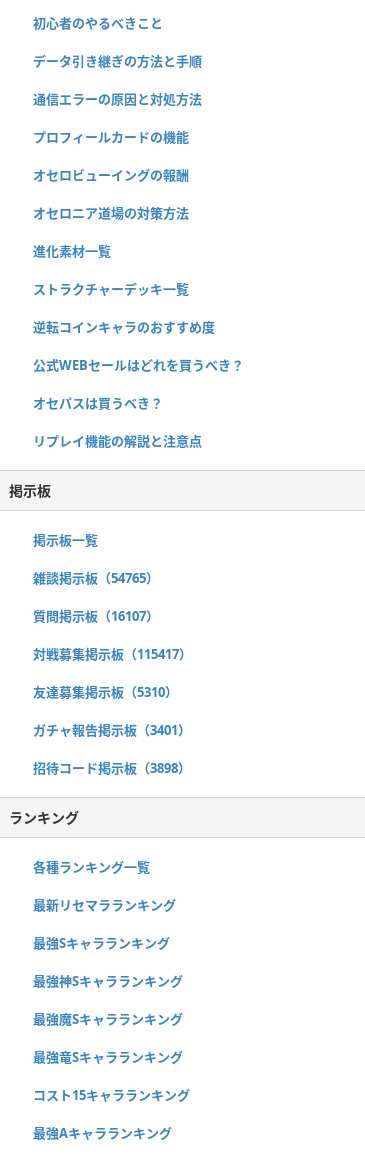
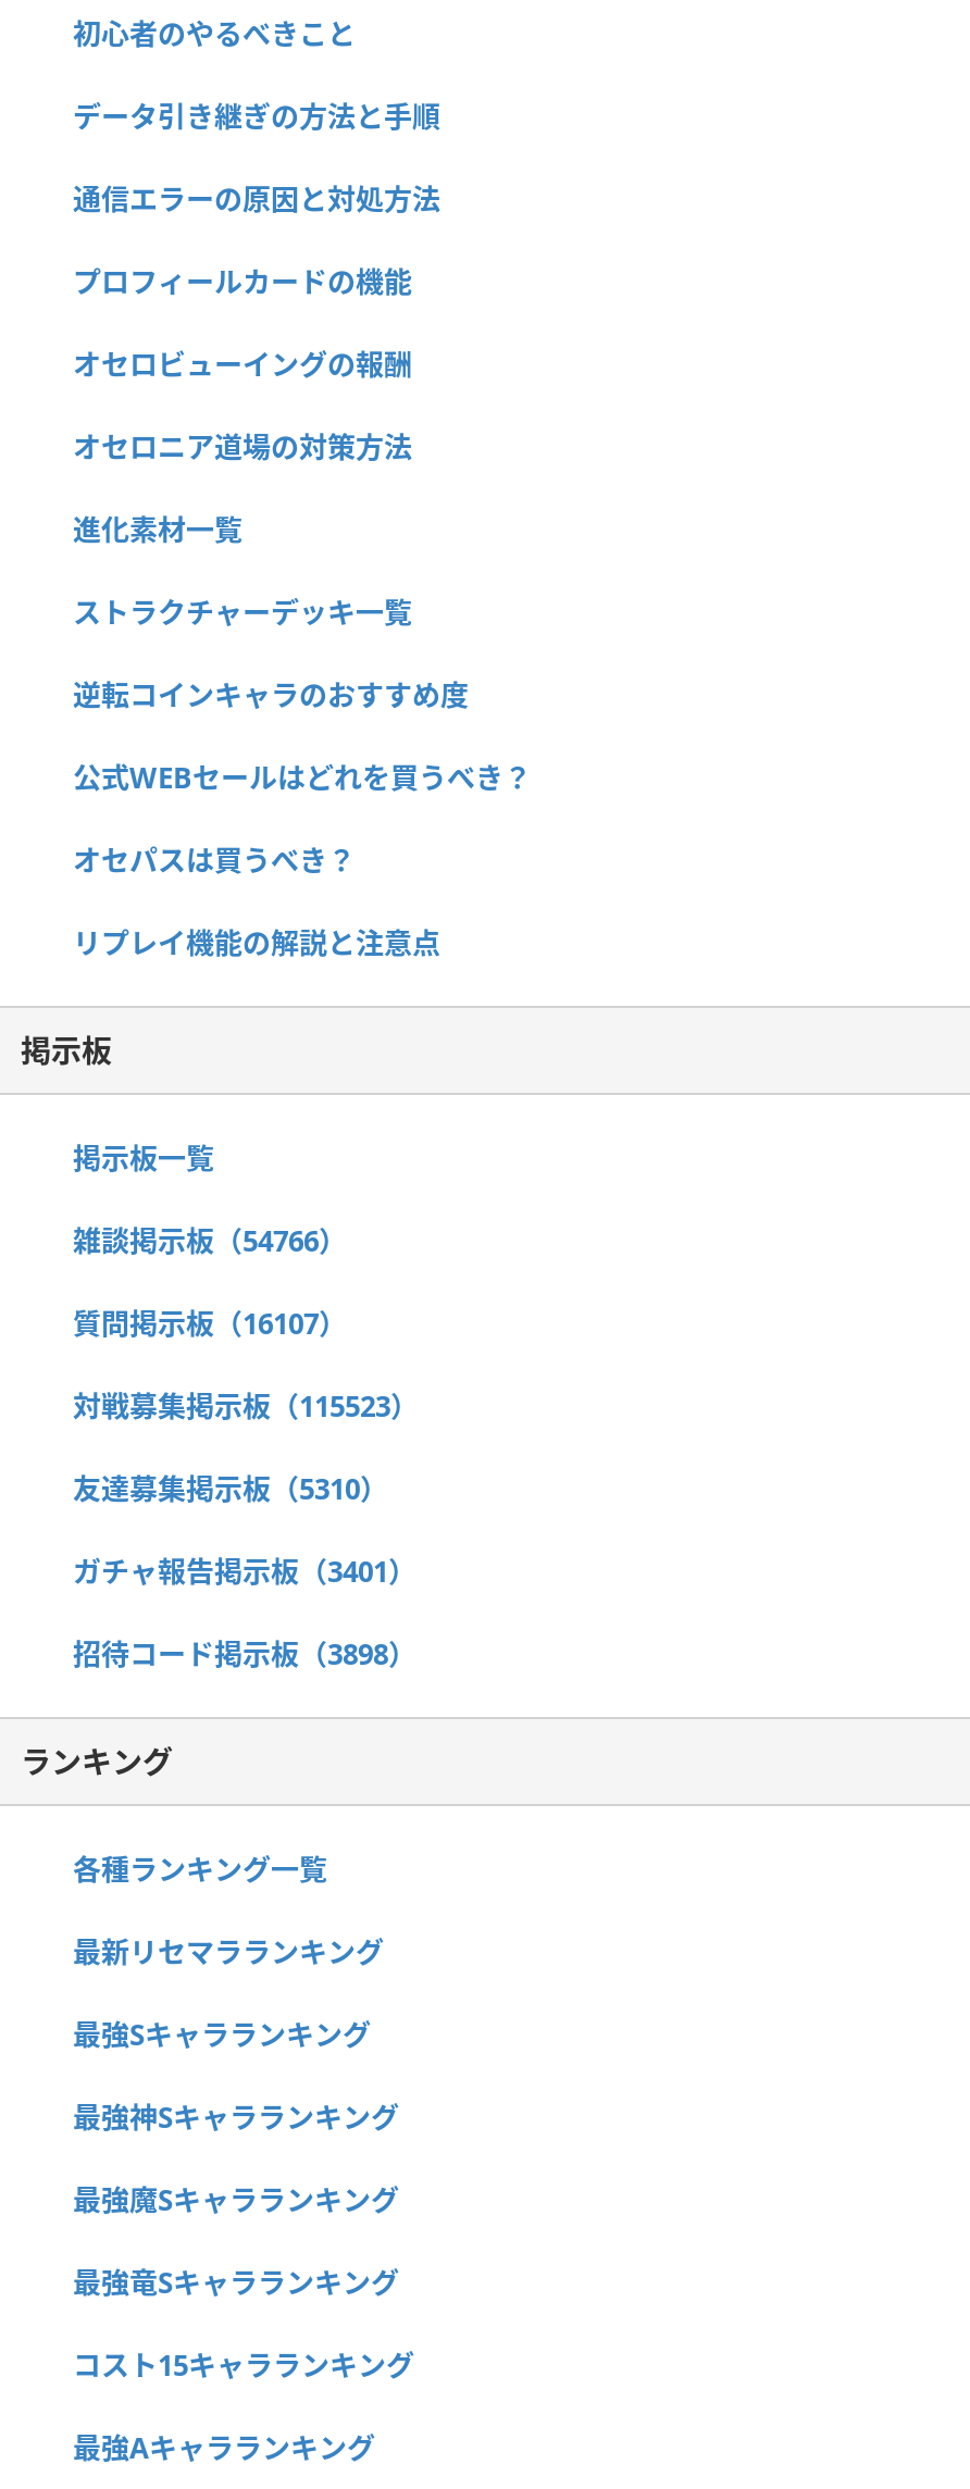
- 雑談掲示板（54765）
+ 雑談掲示板（54766）

- 対戦募集掲示板（115417）
+ 対戦募集掲示板（115523）
